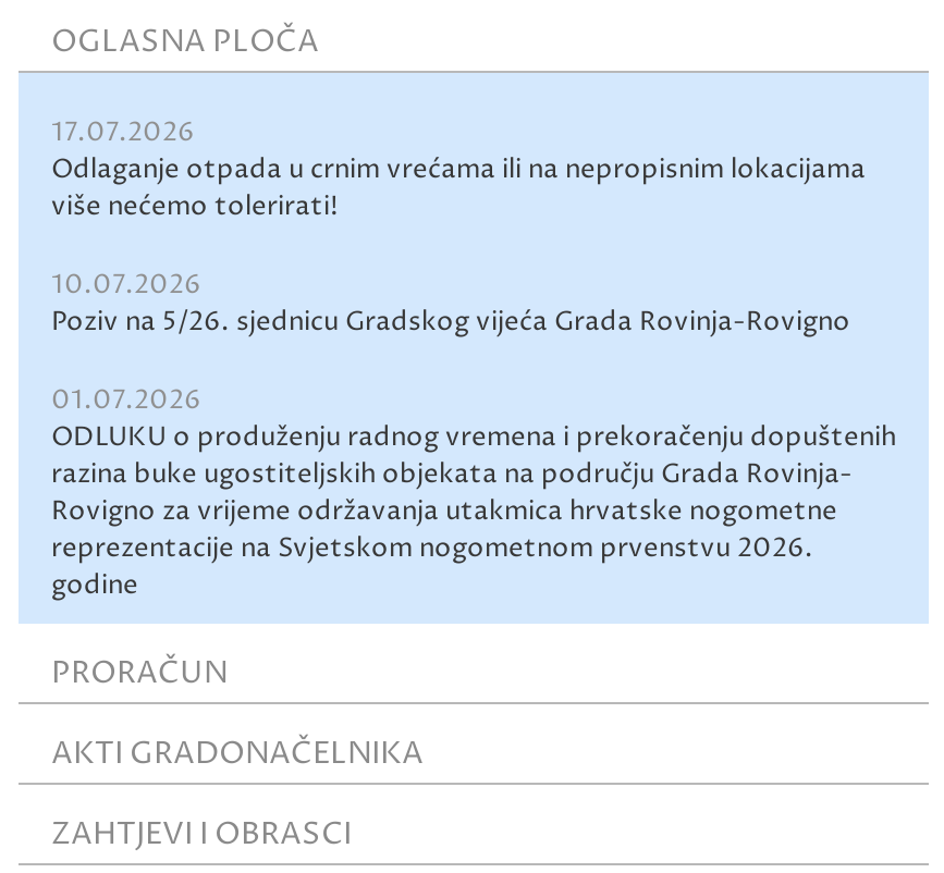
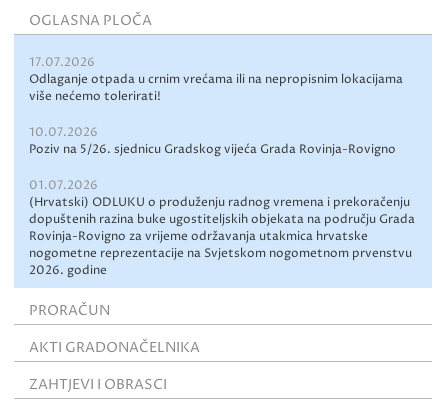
- ODLUKU o produženju radnog vremena i prekoračenju dopuštenih
- razina buke ugostiteljskih objekata na području Grada Rovinja-
- Rovigno za vrijeme održavanja utakmica hrvatske nogometne
- reprezentacije na Svjetskom nogometnom prvenstvu 2026.
- godine
+ (Hrvatski) ODLUKU o produženju radnog vremena i prekoračenju
+ dopuštenih razina buke ugostiteljskih objekata na području Grada
+ Rovinja-Rovigno za vrijeme održavanja utakmica hrvatske
+ nogometne reprezentacije na Svjetskom nogometnom prvenstvu
+ 2026. godine
